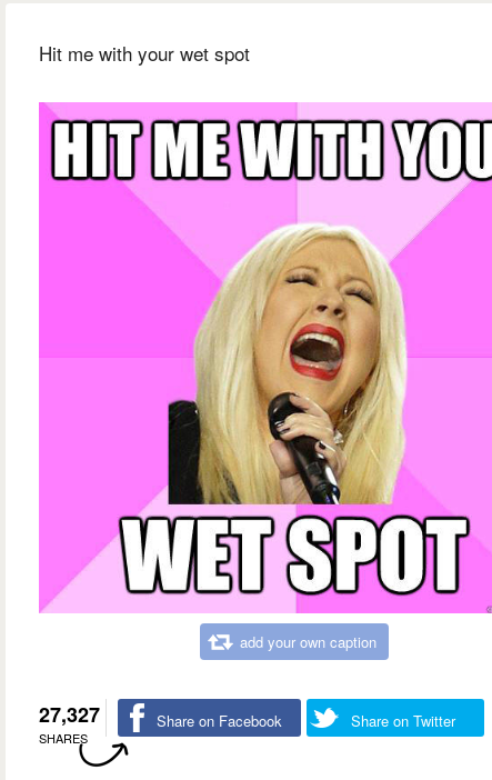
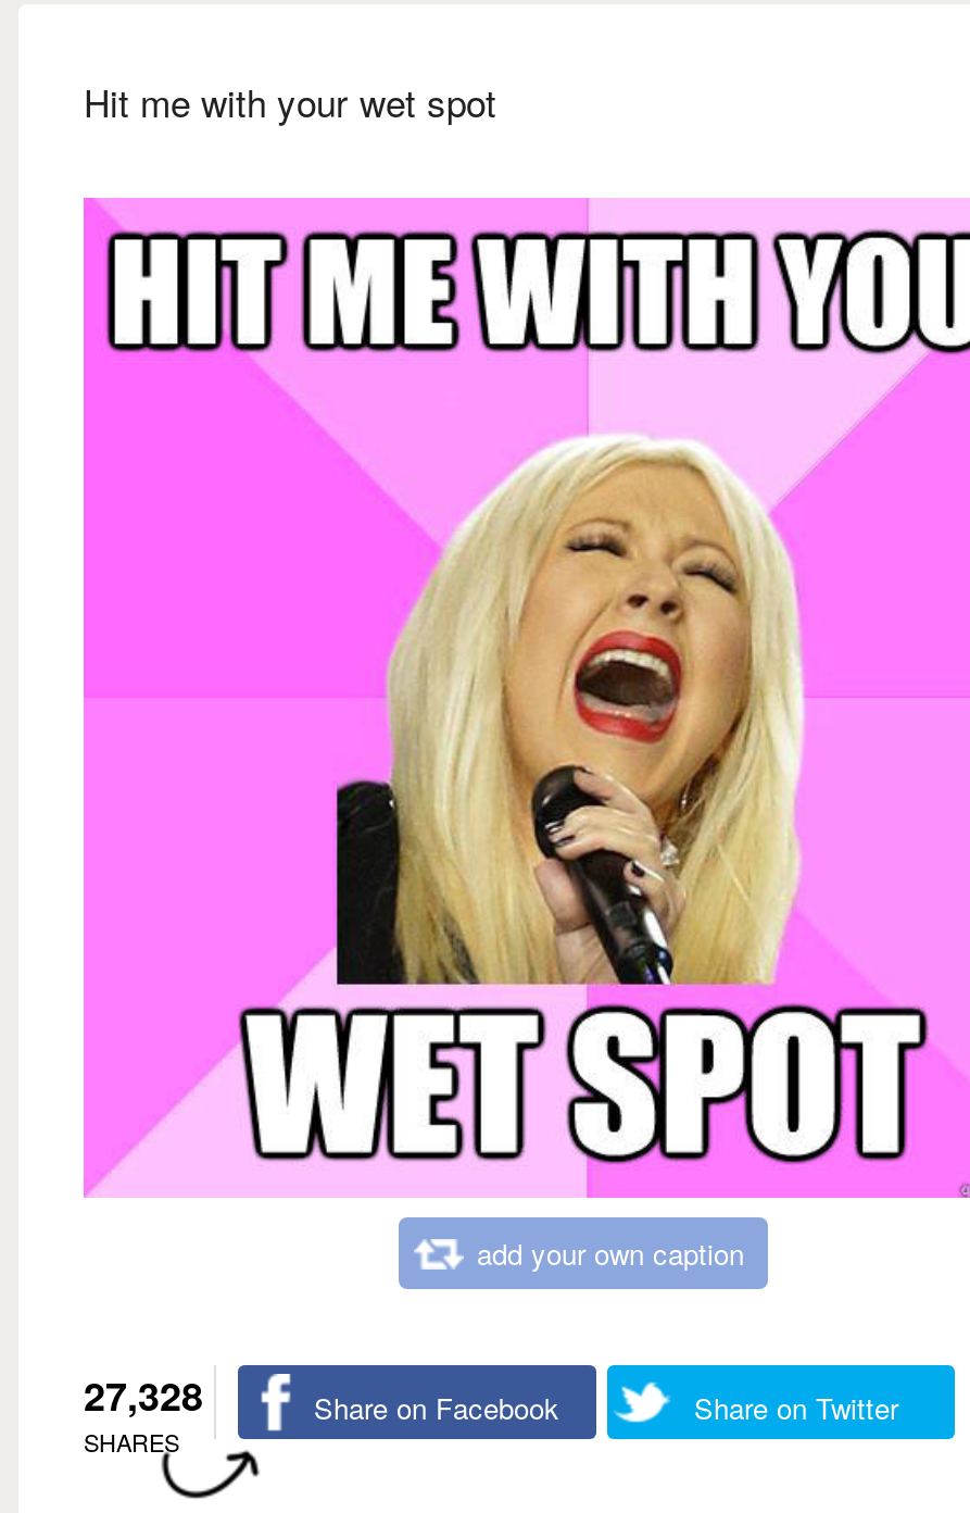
- 27,327
+ 27,328
